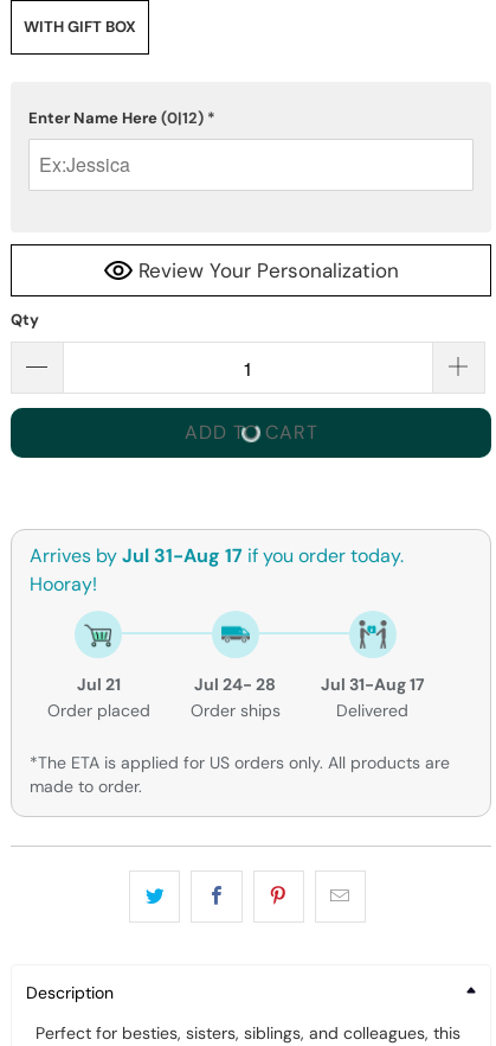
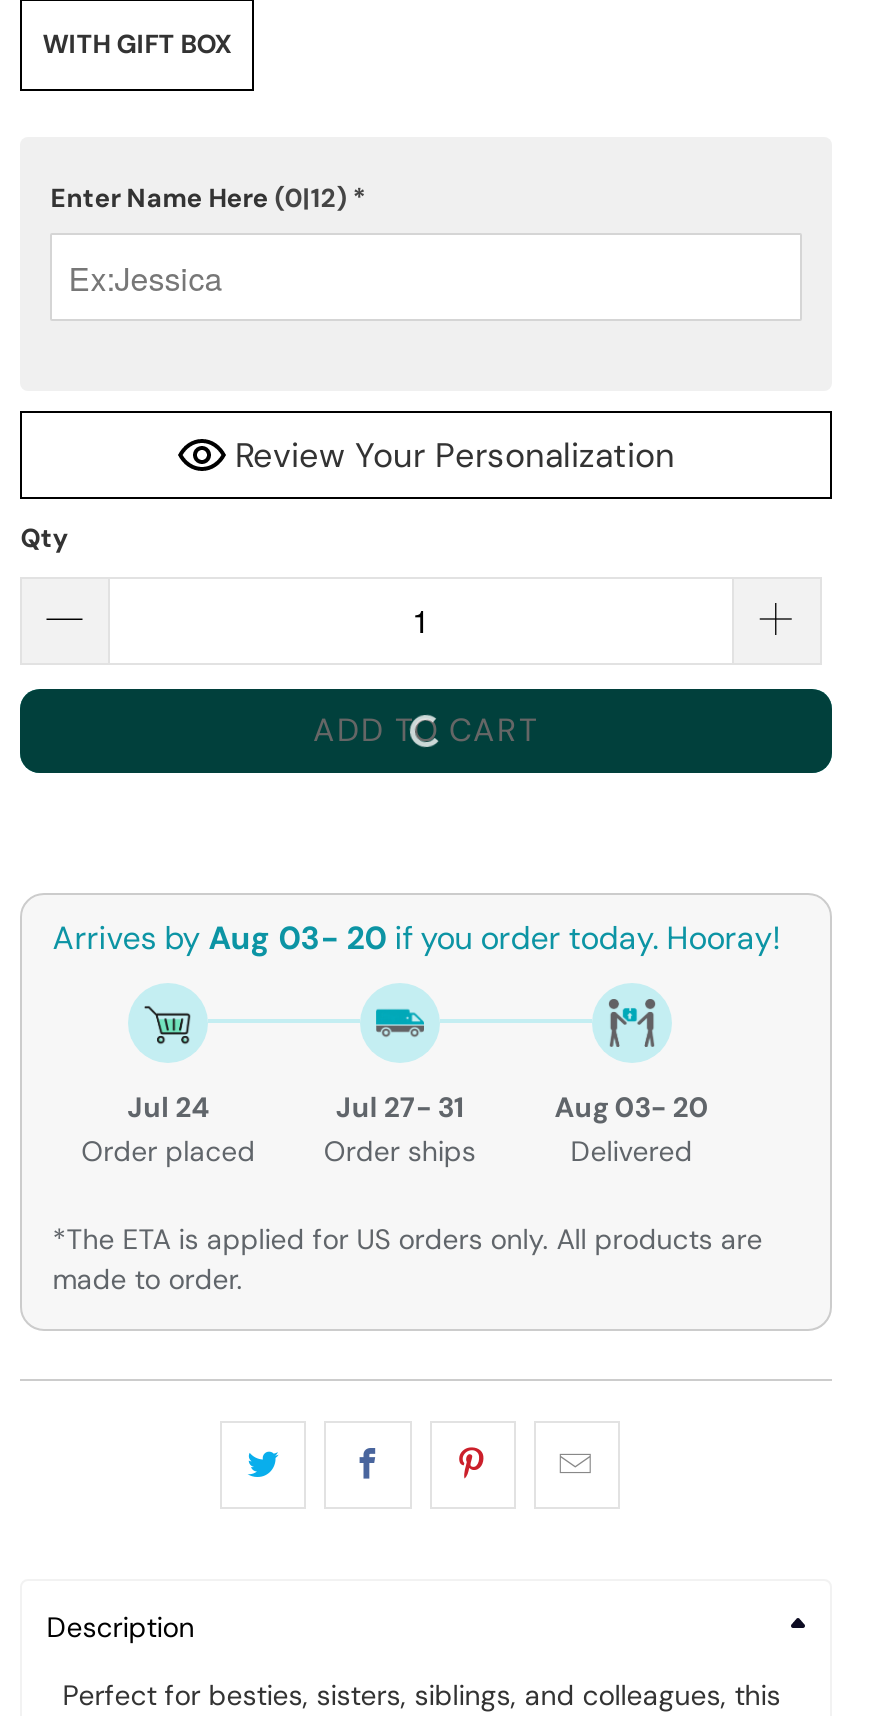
- Arrives by Jul 31-Aug 17 if you order today.
- Hooray!
+ Arrives by Aug 03- 20 if you order today. Hooray!

- Jul 21
+ Jul 24

- Jul 24- 28
+ Jul 27- 31

- Jul 31-Aug 17
+ Aug 03- 20
